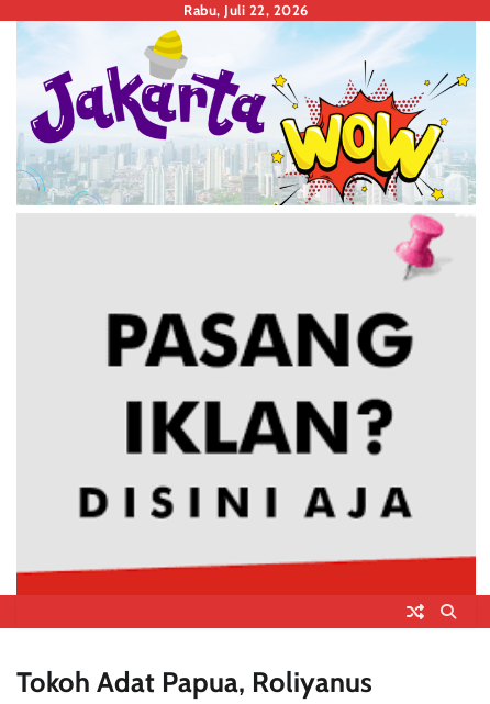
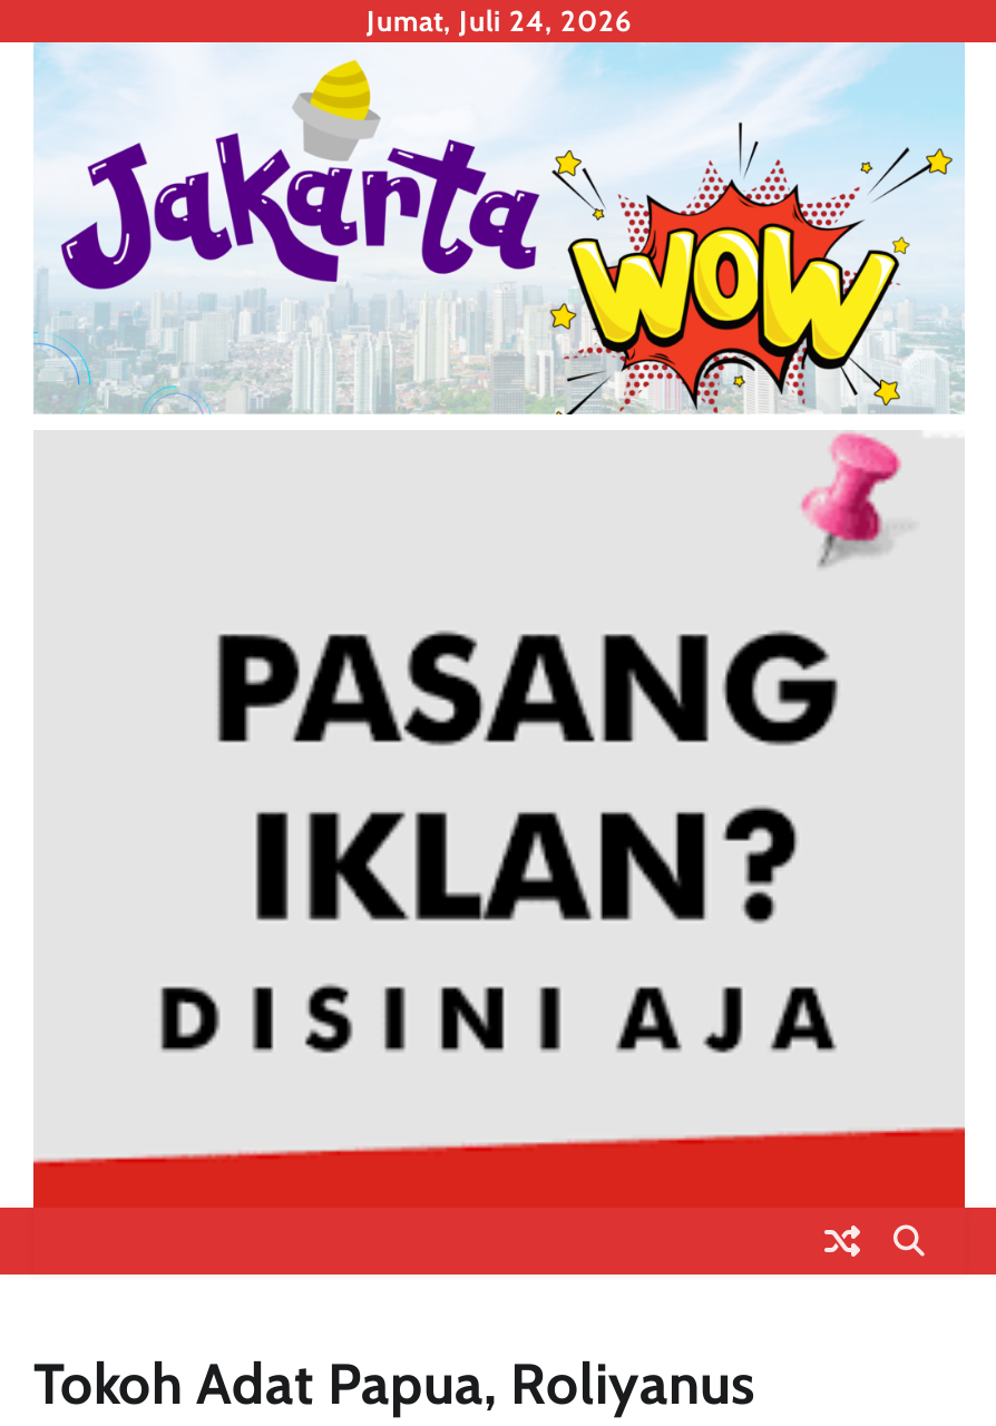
- Rabu, Juli 22, 2026
+ Jumat, Juli 24, 2026
